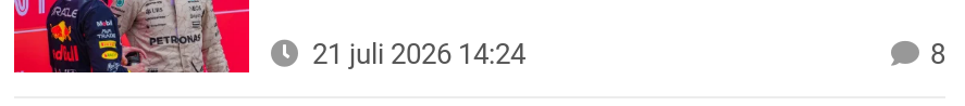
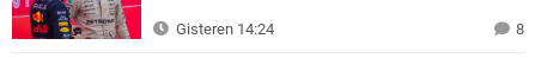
- 21 juli 2026 14:24
+ Gisteren 14:24
